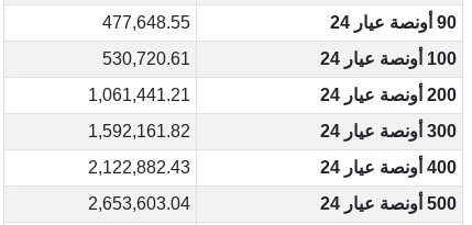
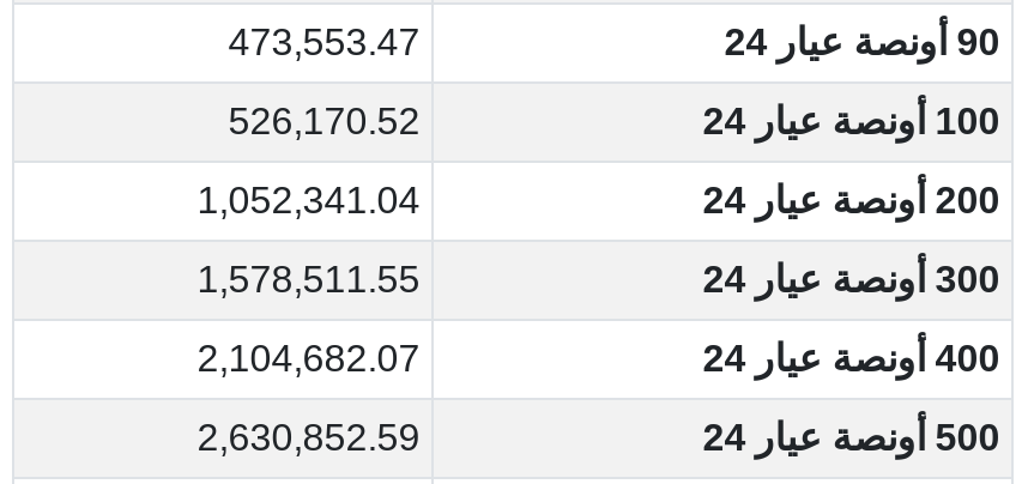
- 477,648.55
+ 473,553.47

- 530,720.61
+ 526,170.52

- 1,061,441.21
+ 1,052,341.04

- 1,592,161.82
+ 1,578,511.55

- 2,122,882.43
+ 2,104,682.07

- 2,653,603.04
+ 2,630,852.59
